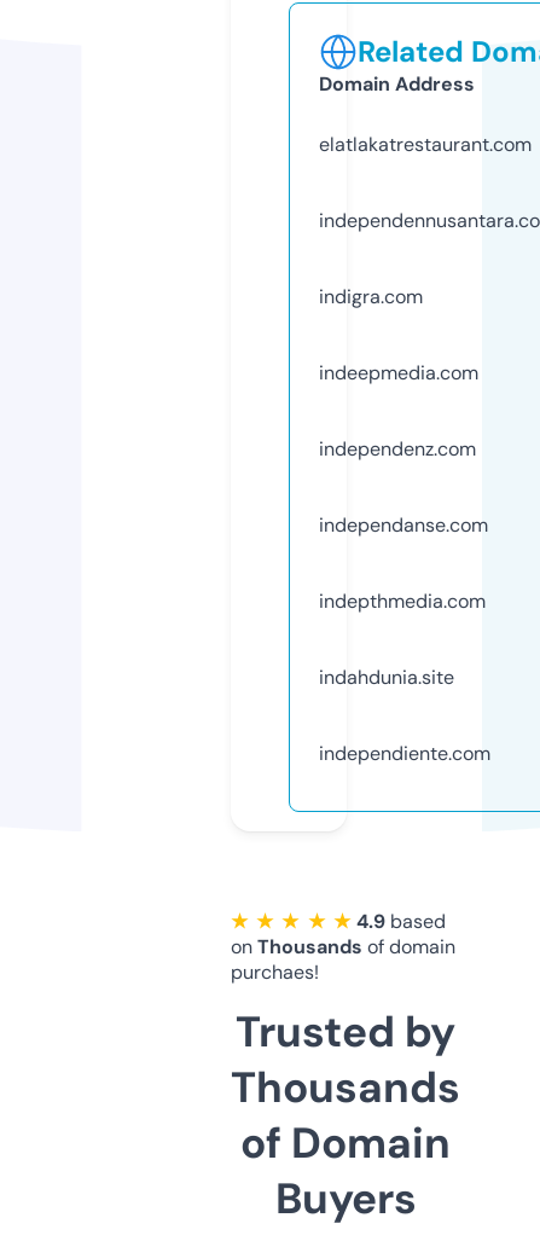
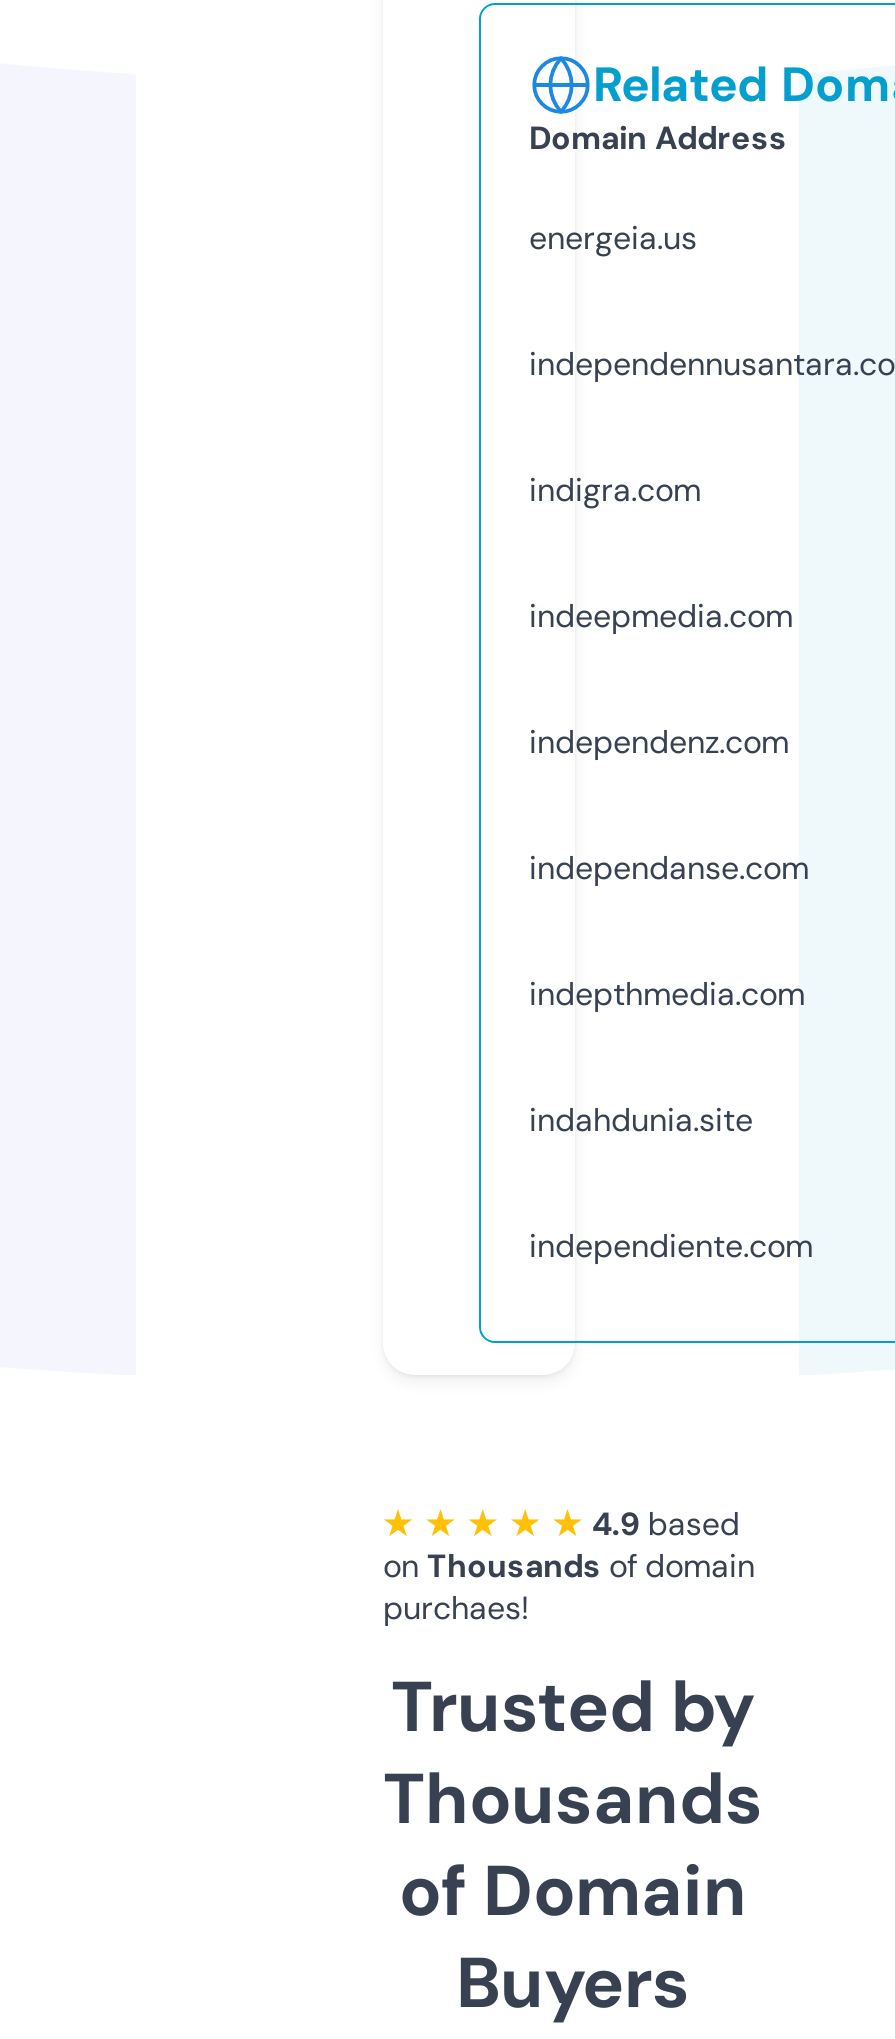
- elatlakatrestaurant.com
+ energeia.us
